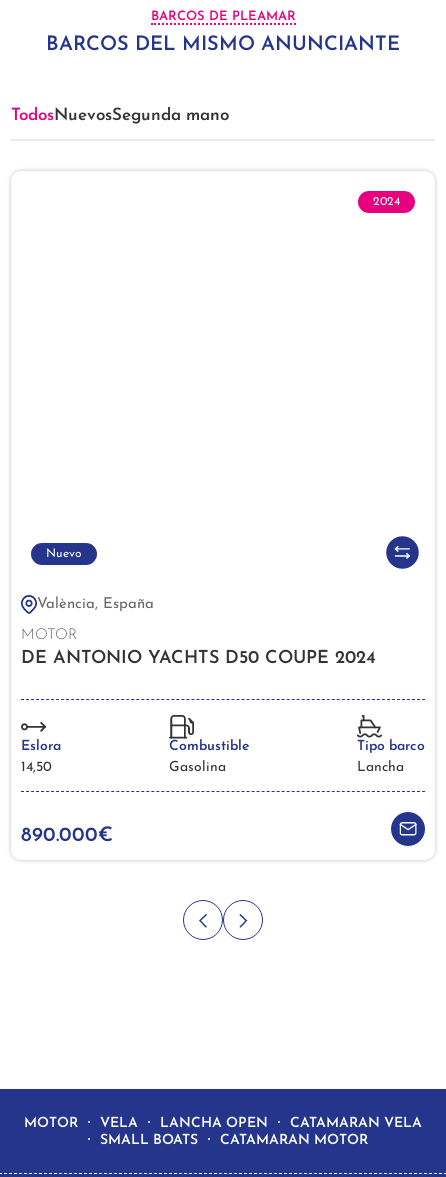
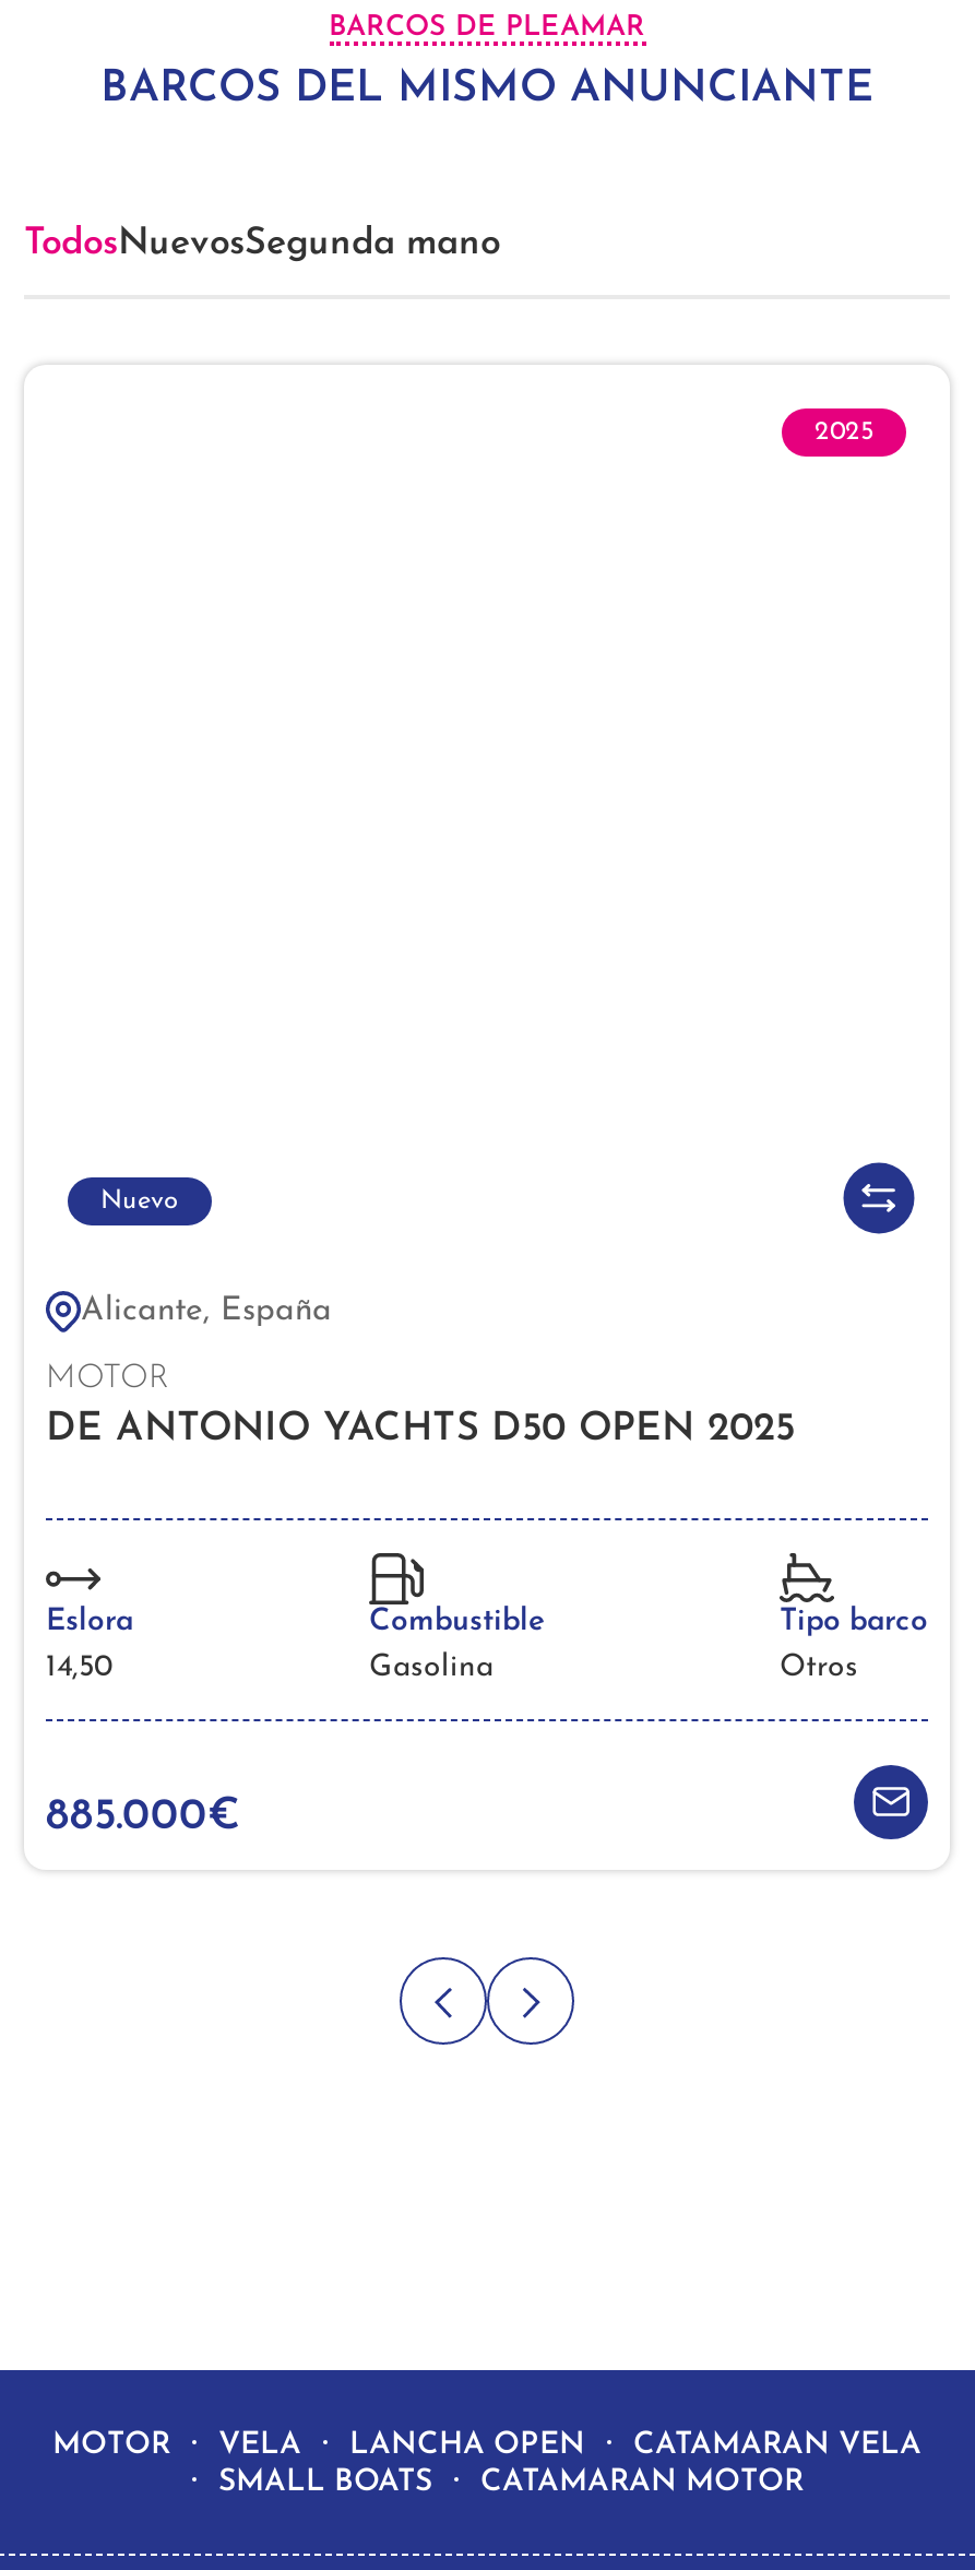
- 2024
+ 2025

- València, España
+ Alicante, España

- DE ANTONIO YACHTS D50 COUPÉ 2024
+ DE ANTONIO YACHTS D50 OPEN 2025

- Lancha
+ Otros

- 890.000€
+ 885.000€
